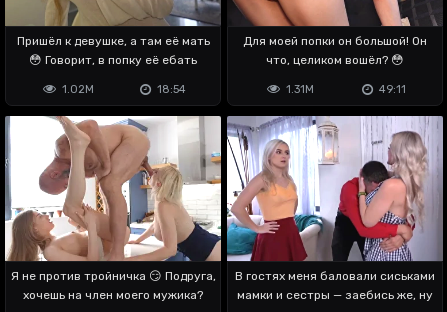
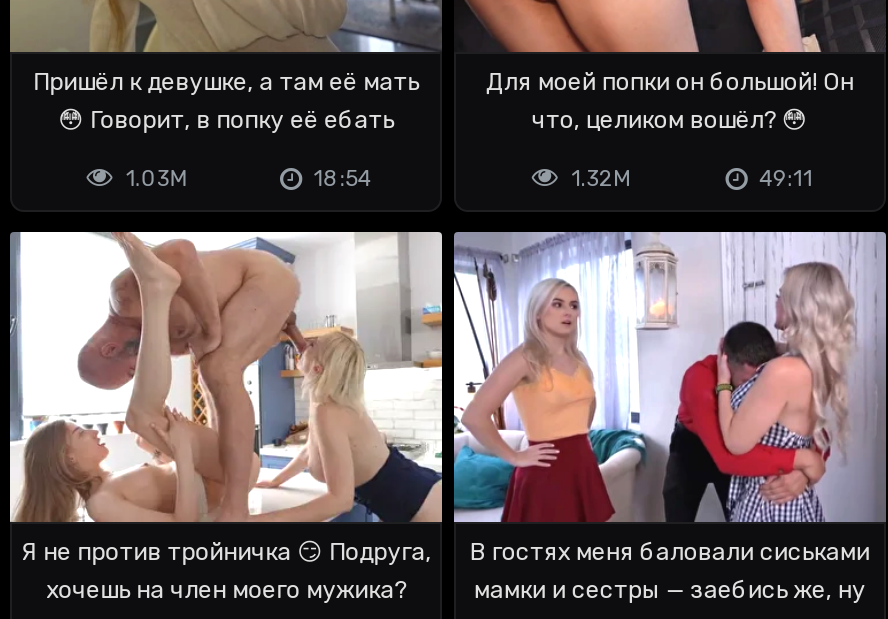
- 1.02M
+ 1.03M

- 1.31M
+ 1.32M
